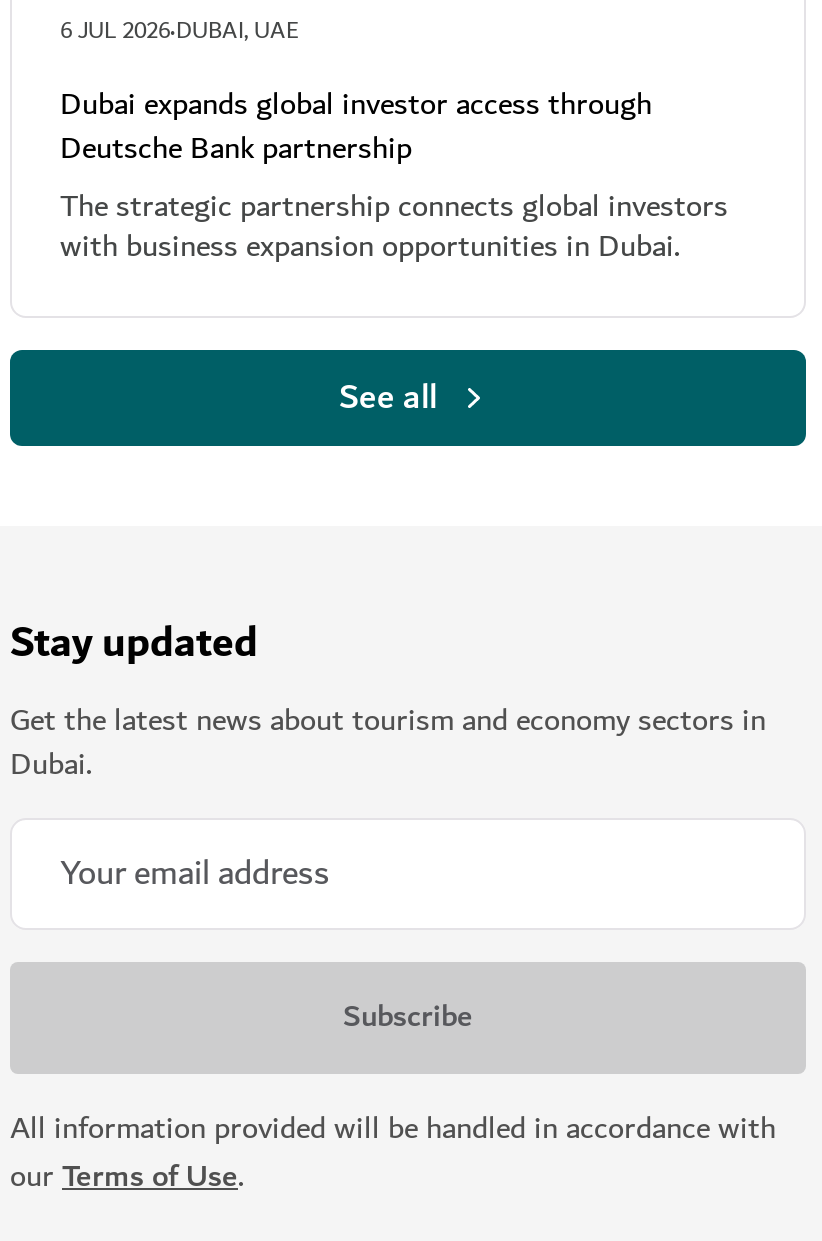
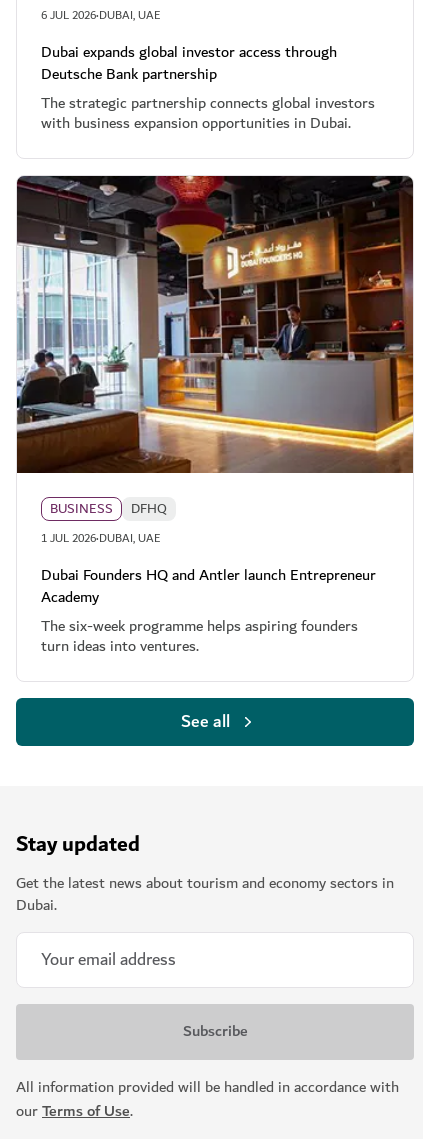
+ [image]
+ BUSINESS
+ DFHQ
+ 1 JUL 2026·DUBAI, UAE
+ Dubai Founders HQ and Antler launch Entrepreneur
+ Academy
+ The six-week programme helps aspiring founders
+ turn ideas into ventures.
